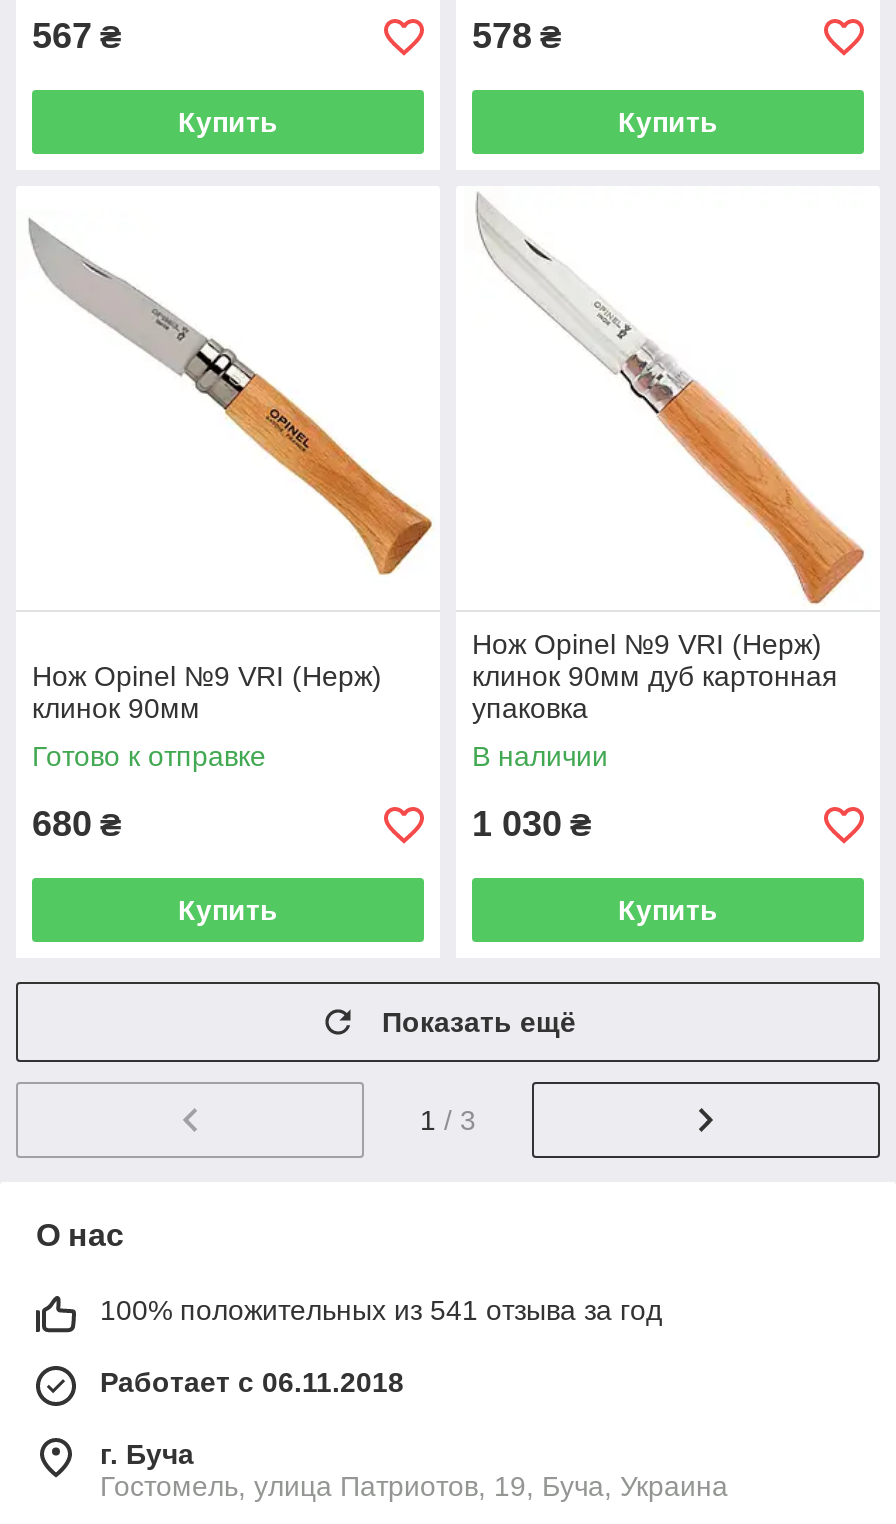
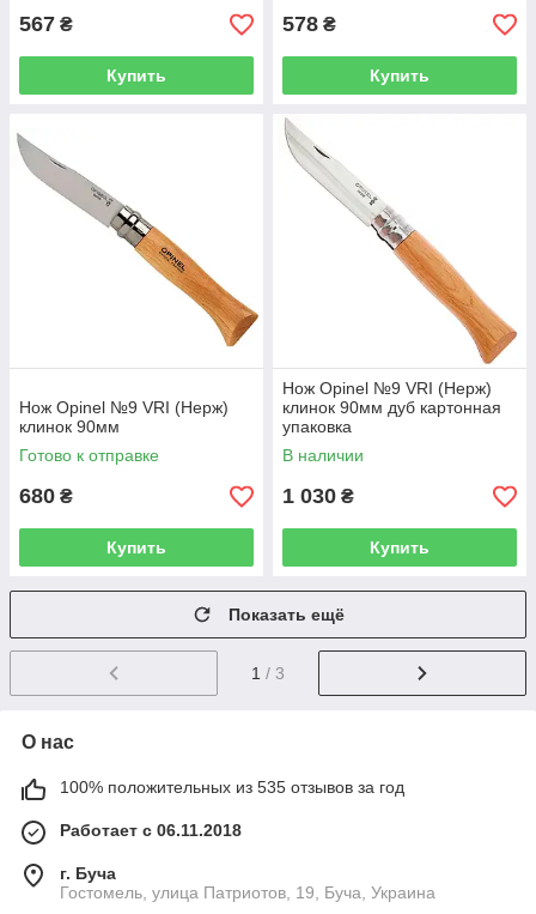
- 100% положительных из 541 отзыва за год
+ 100% положительных из 535 отзывов за год
